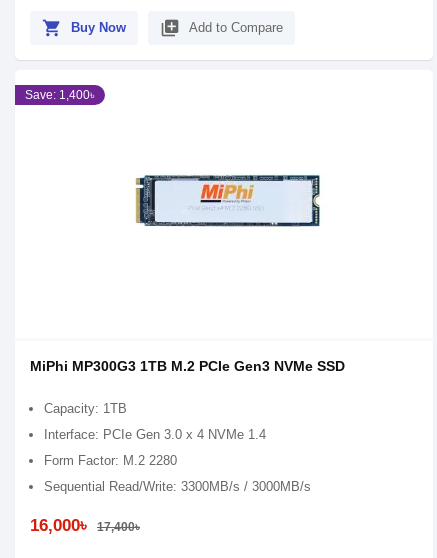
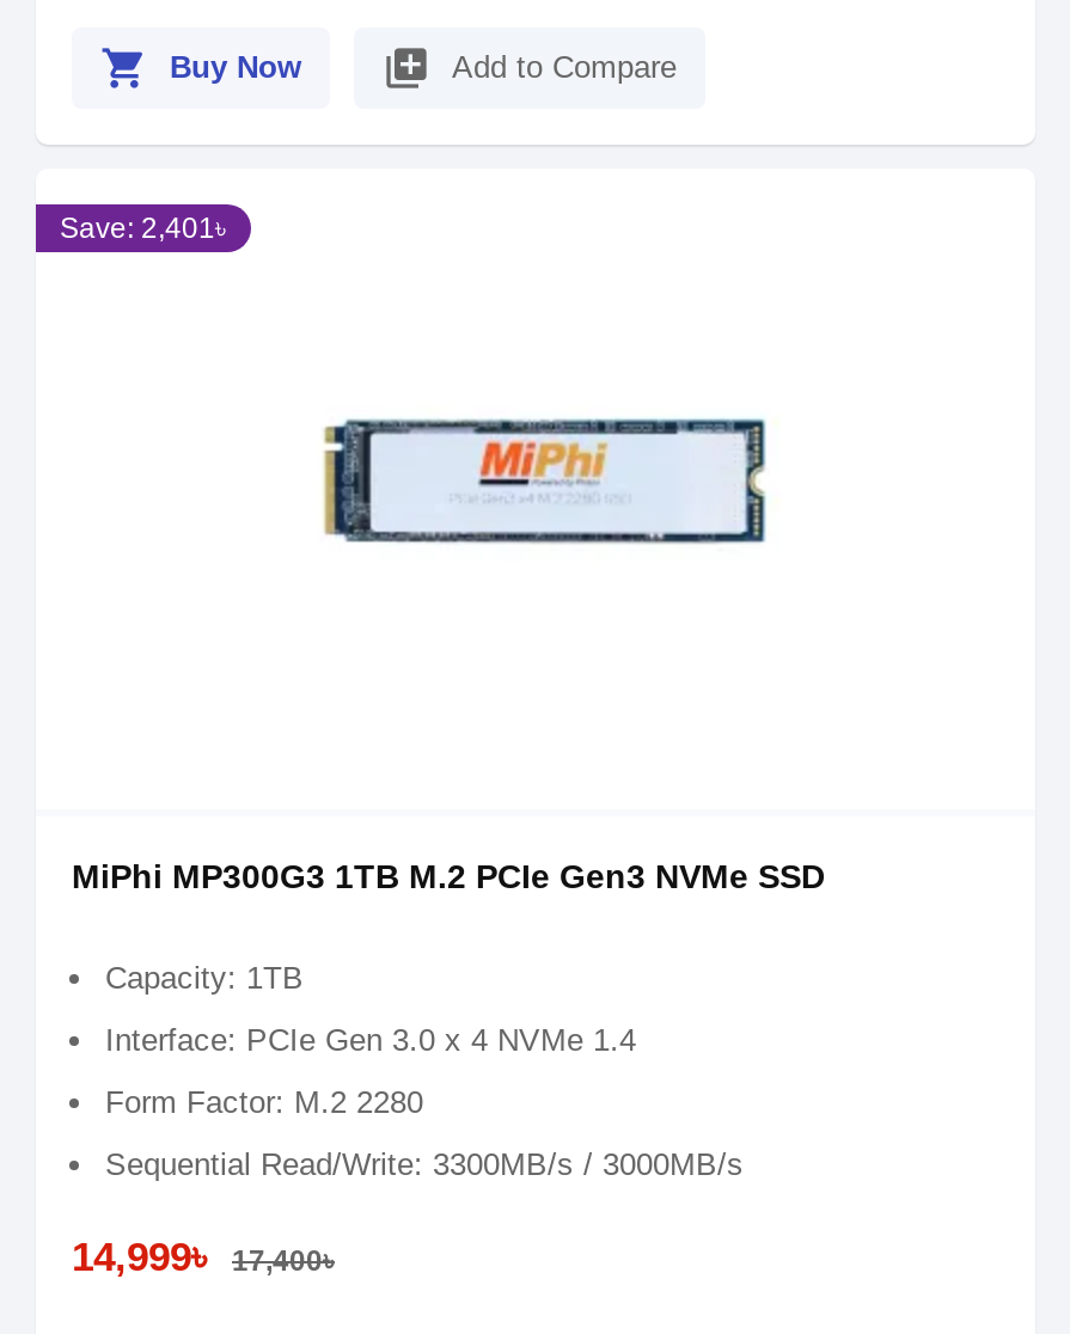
- Save: 1,400৳
+ Save: 2,401৳

- 16,000৳ 17,400৳
+ 14,999৳ 17,400৳
